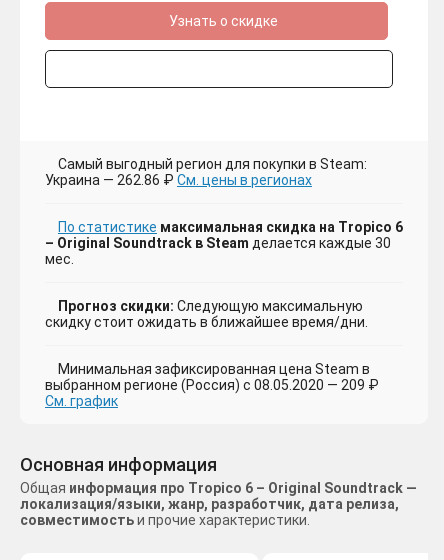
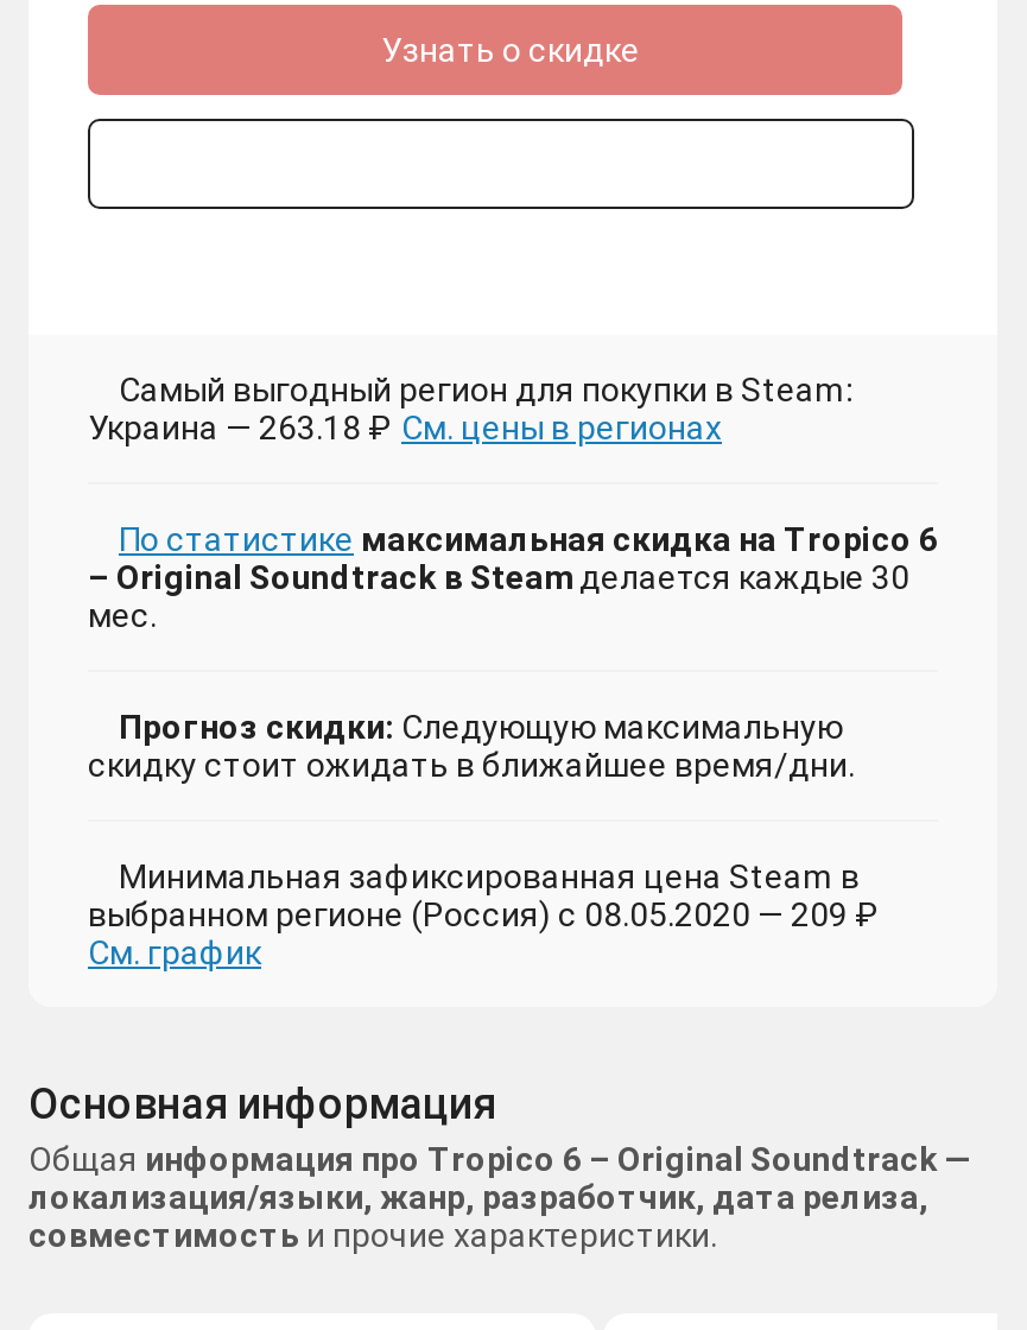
- Украина — 262.86 ₽ См. цены в регионах
+ Украина — 263.18 ₽ См. цены в регионах
